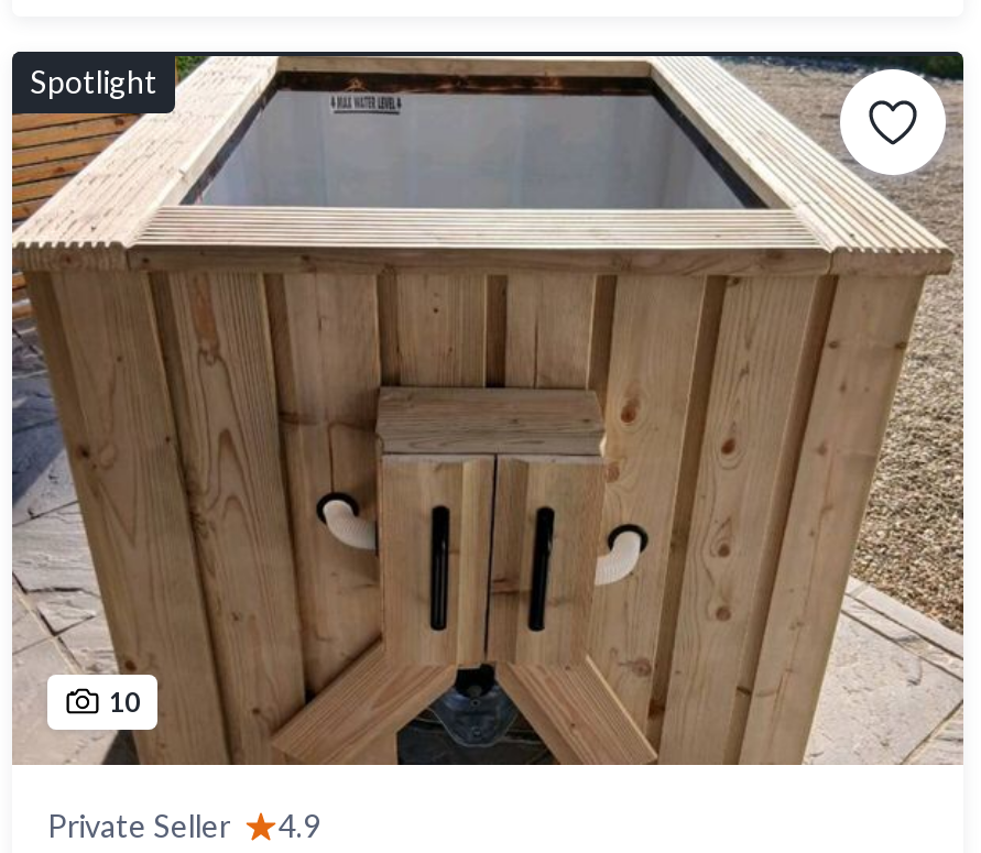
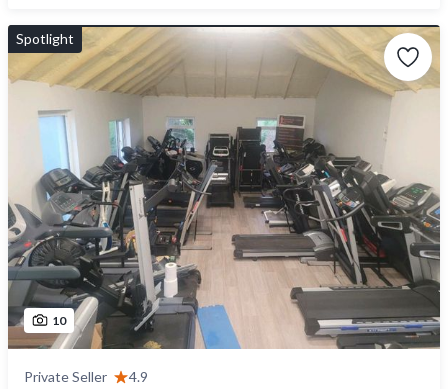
- [image]
+ [image]
